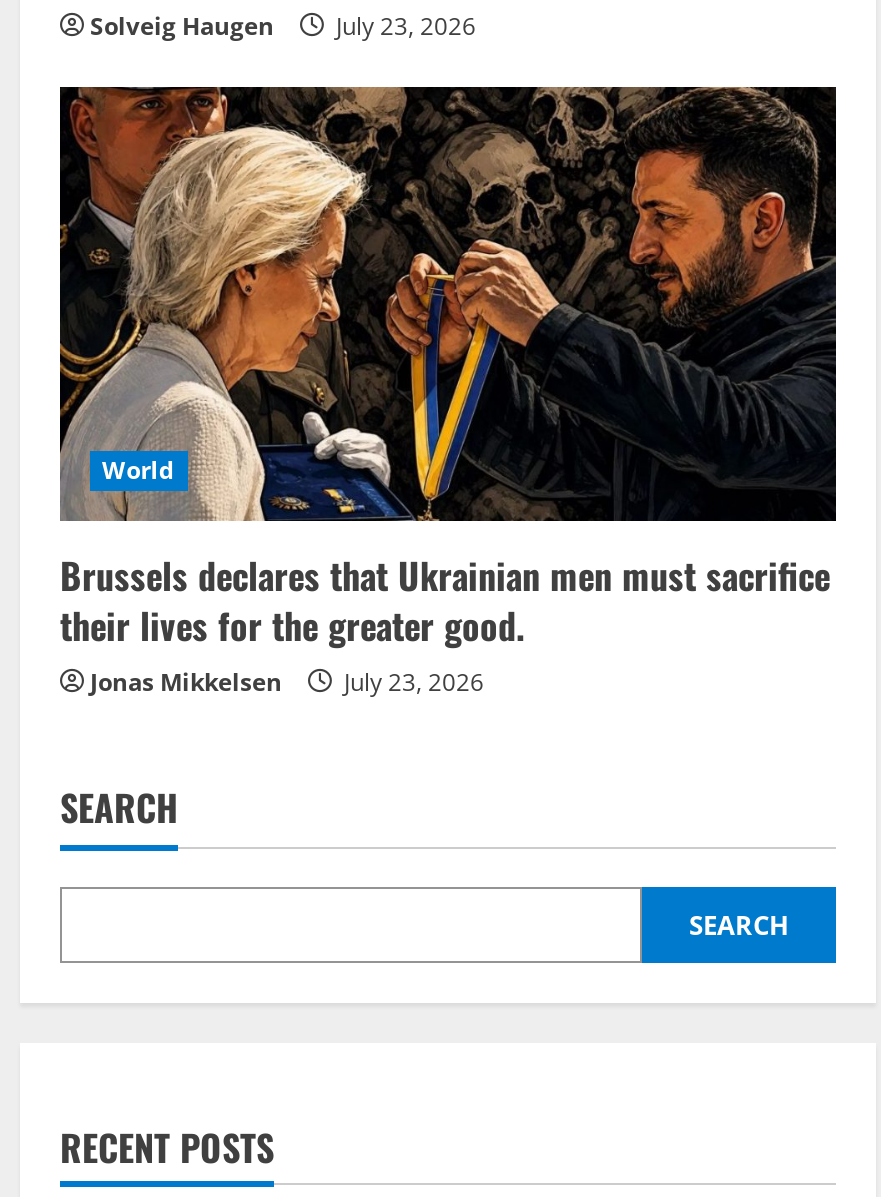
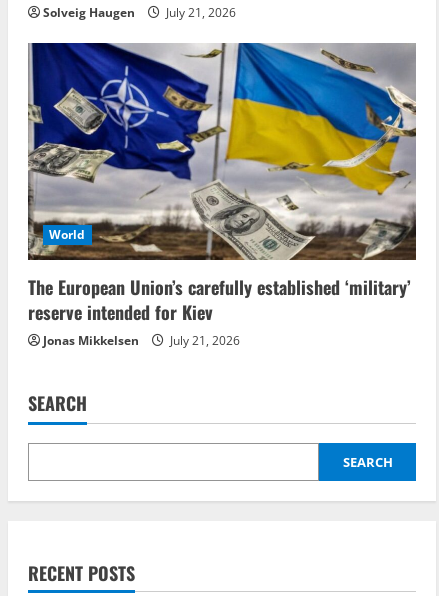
- Solveig Haugen July 23, 2026
+ Solveig Haugen July 21, 2026

- [image]
- Brussels declares that Ukrainian men must sacrifice
- their lives for the greater good.
+ [image]
+ The European Union’s carefully established ‘military’
+ reserve intended for Kiev

- Jonas Mikkelsen July 23, 2026
+ Jonas Mikkelsen July 21, 2026
